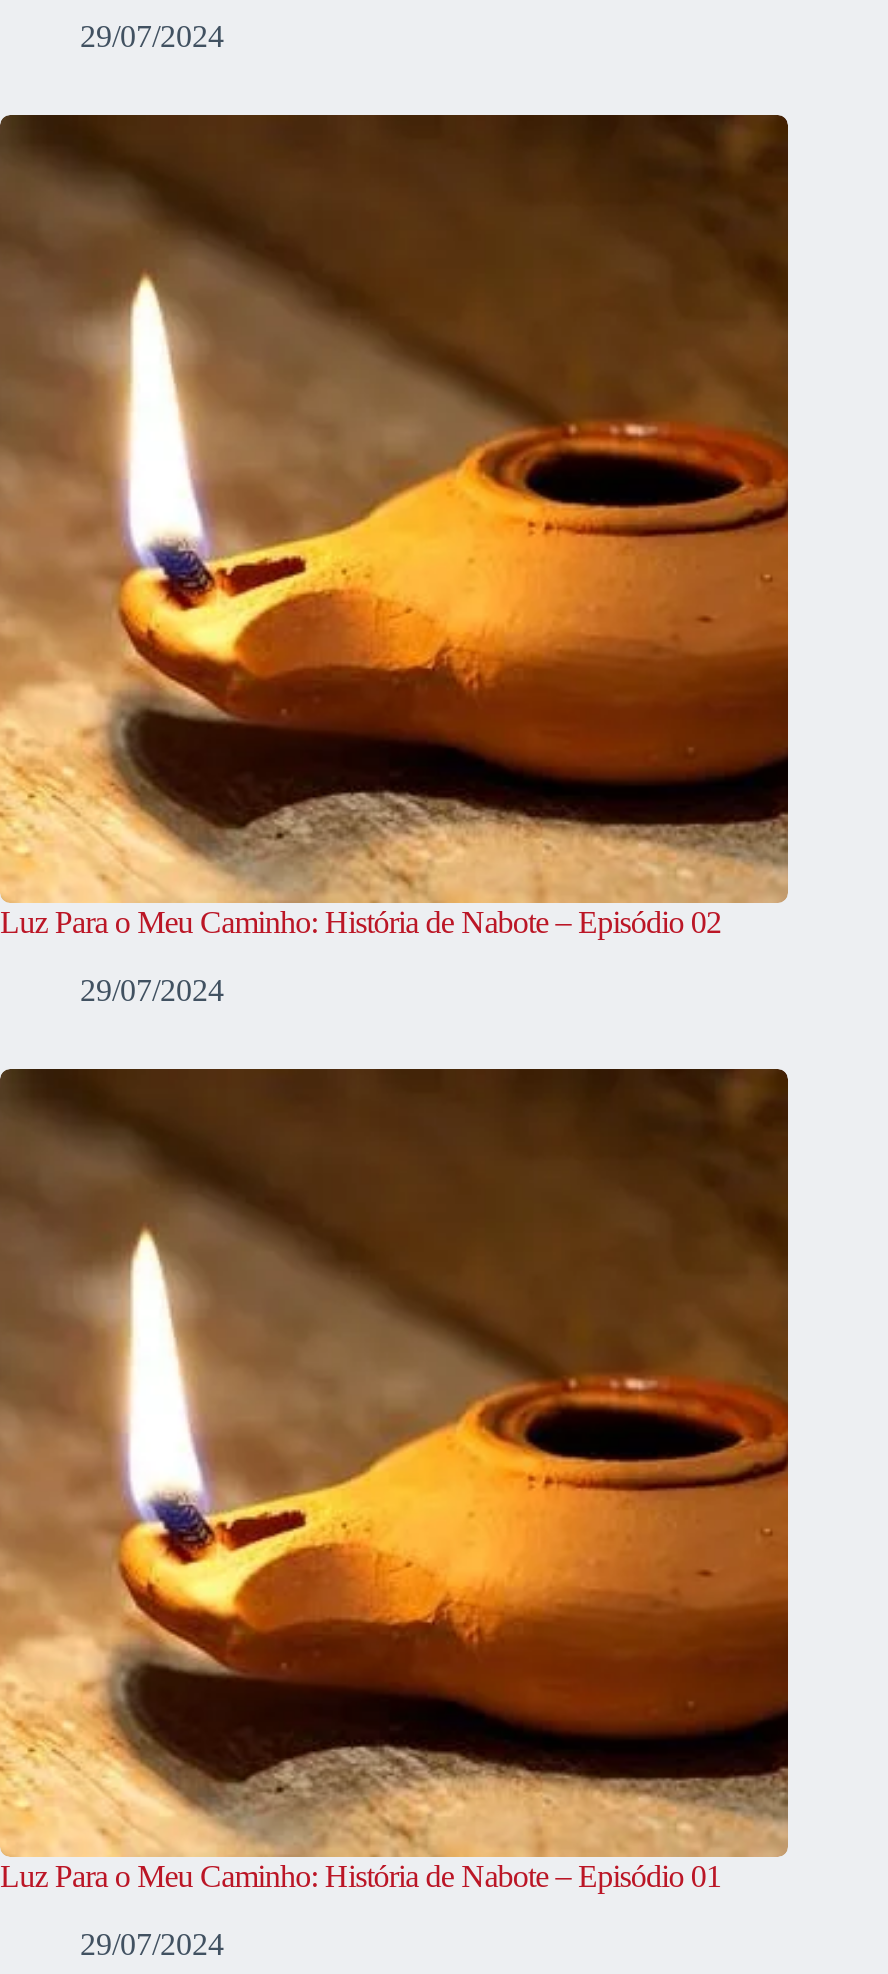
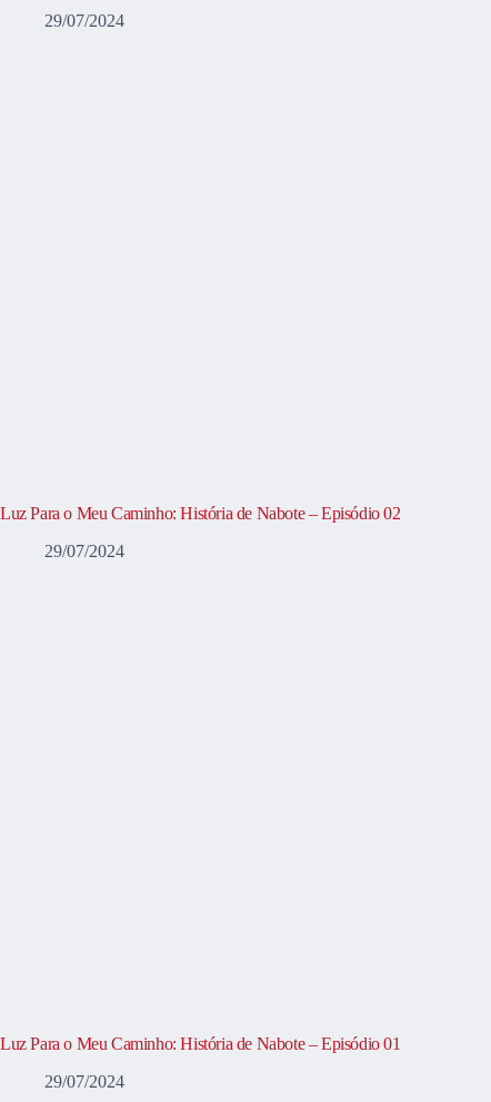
- [image]

- [image]
